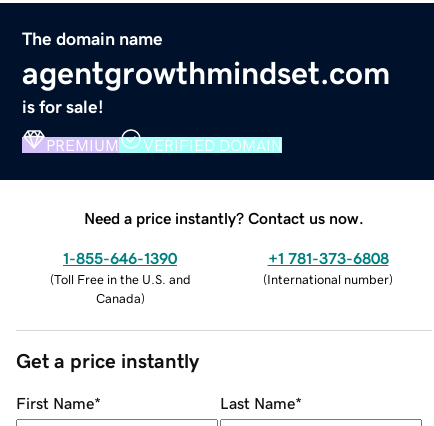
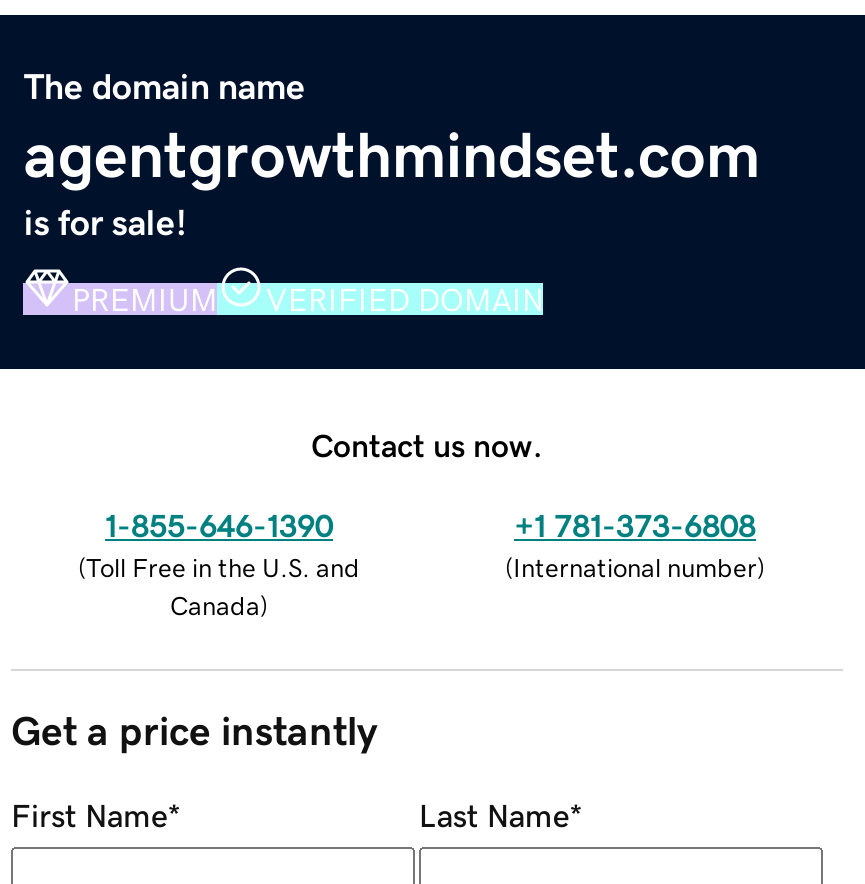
- Need a price instantly? Contact us now.
+ Contact us now.
